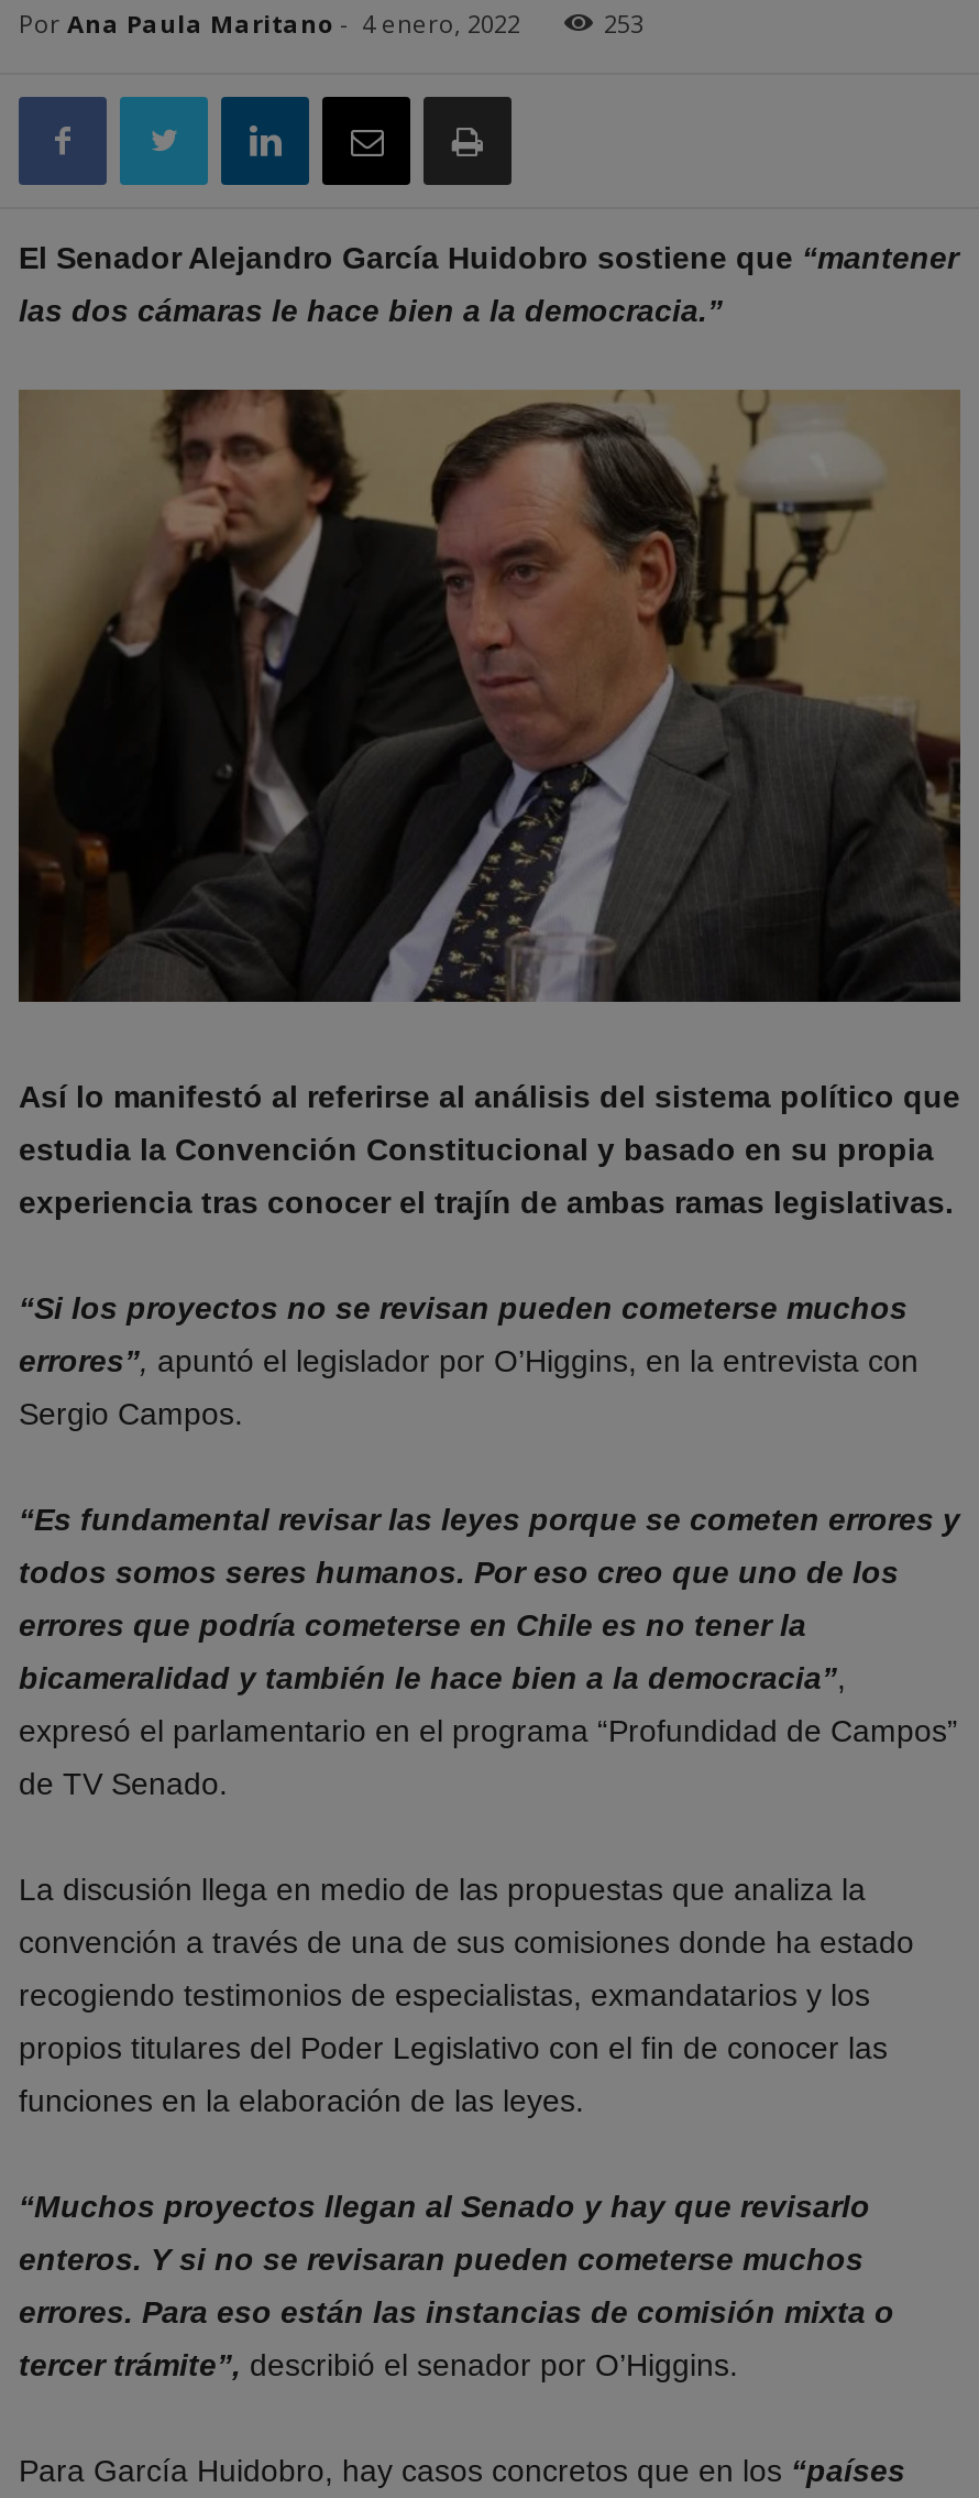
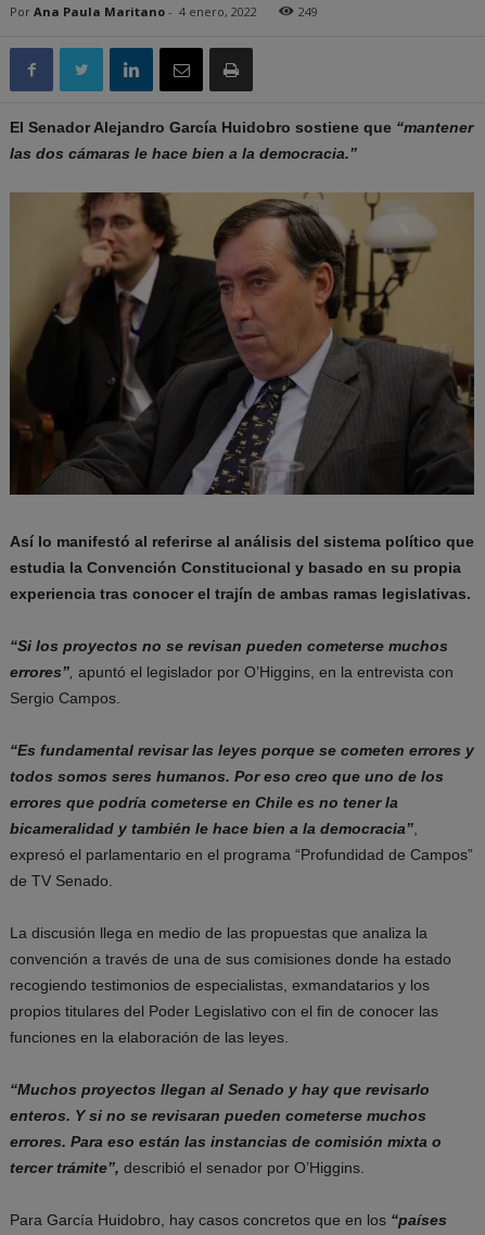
- 253
+ 249
